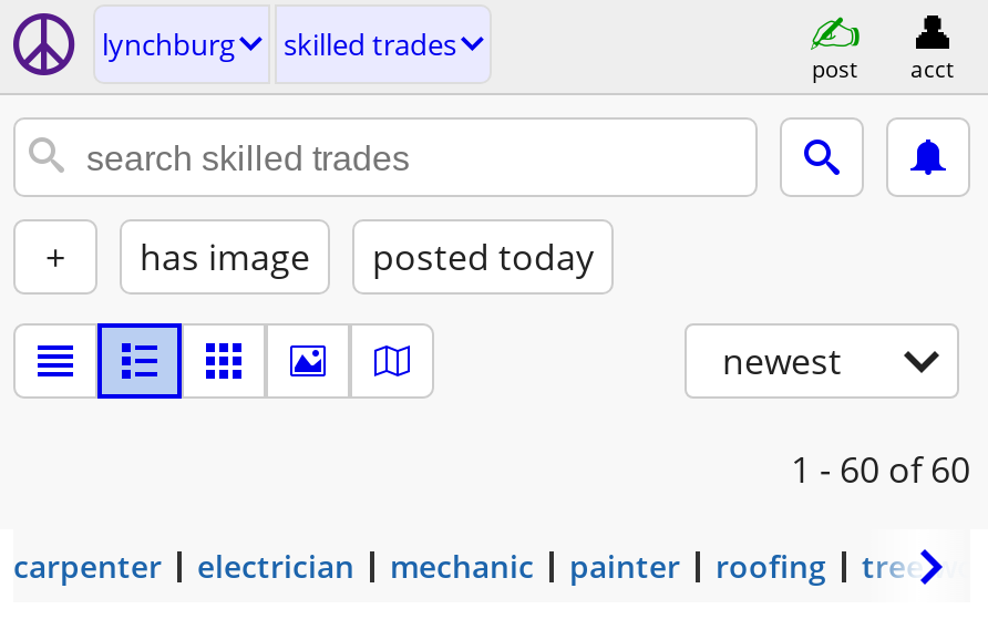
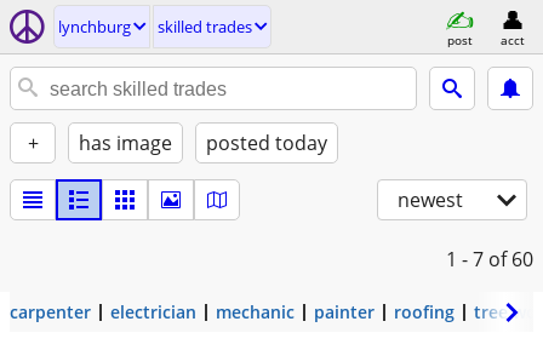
- 1 - 60 of 60
+ 1 - 7 of 60
